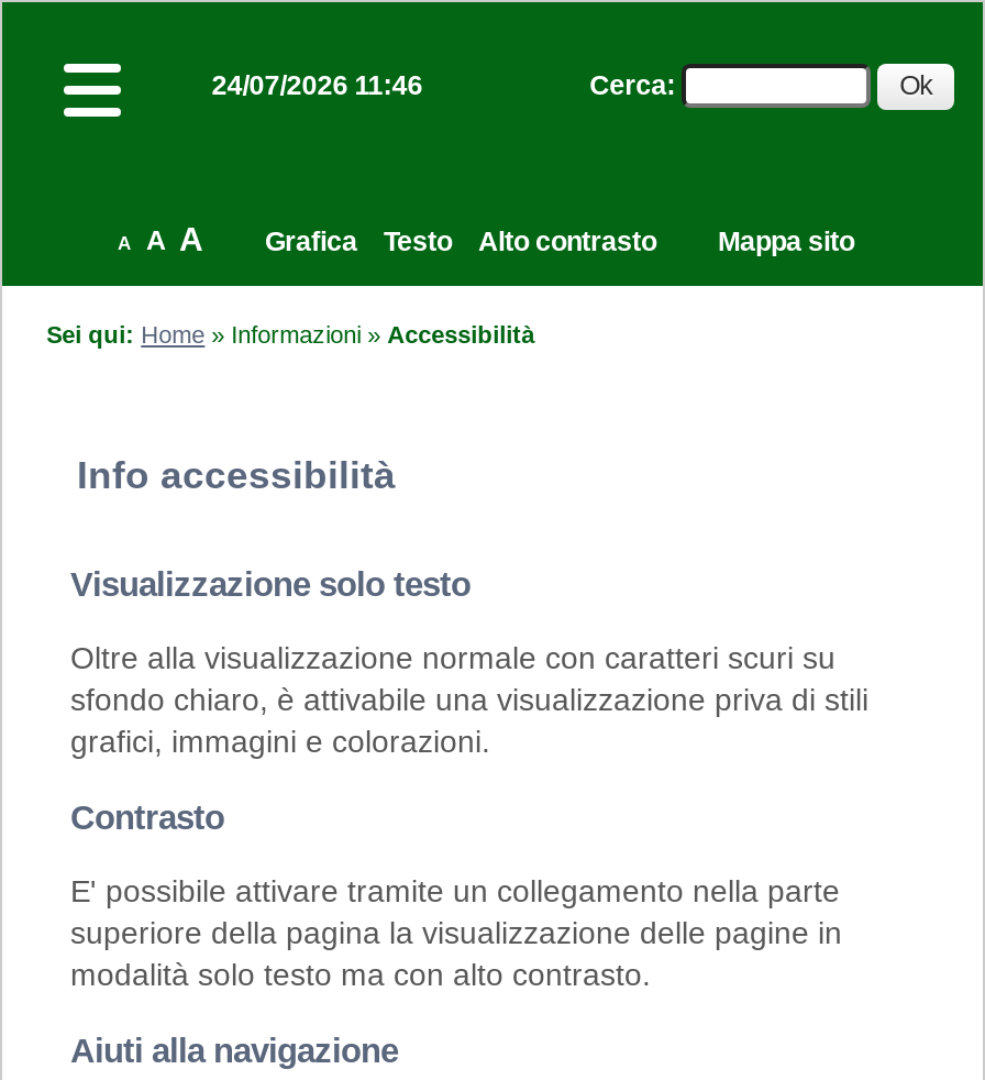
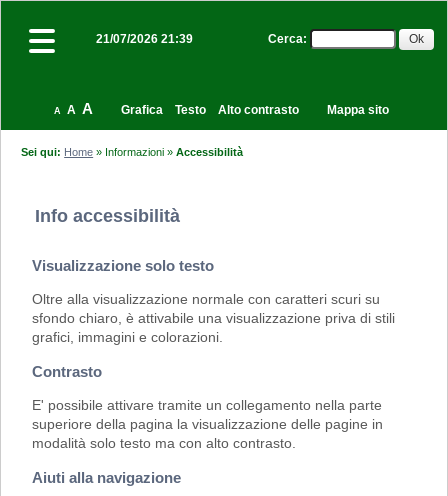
- 24/07/2026 11:46
+ 21/07/2026 21:39
